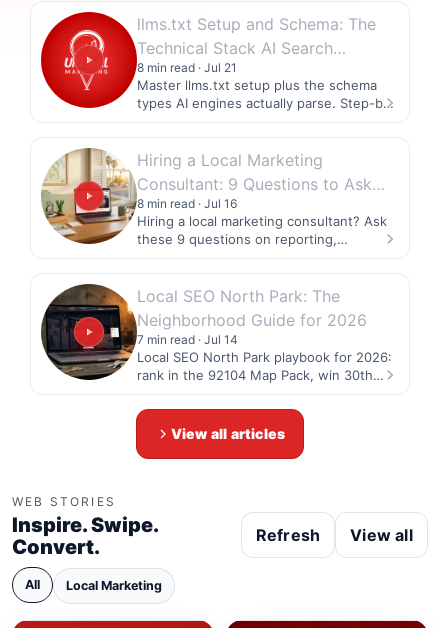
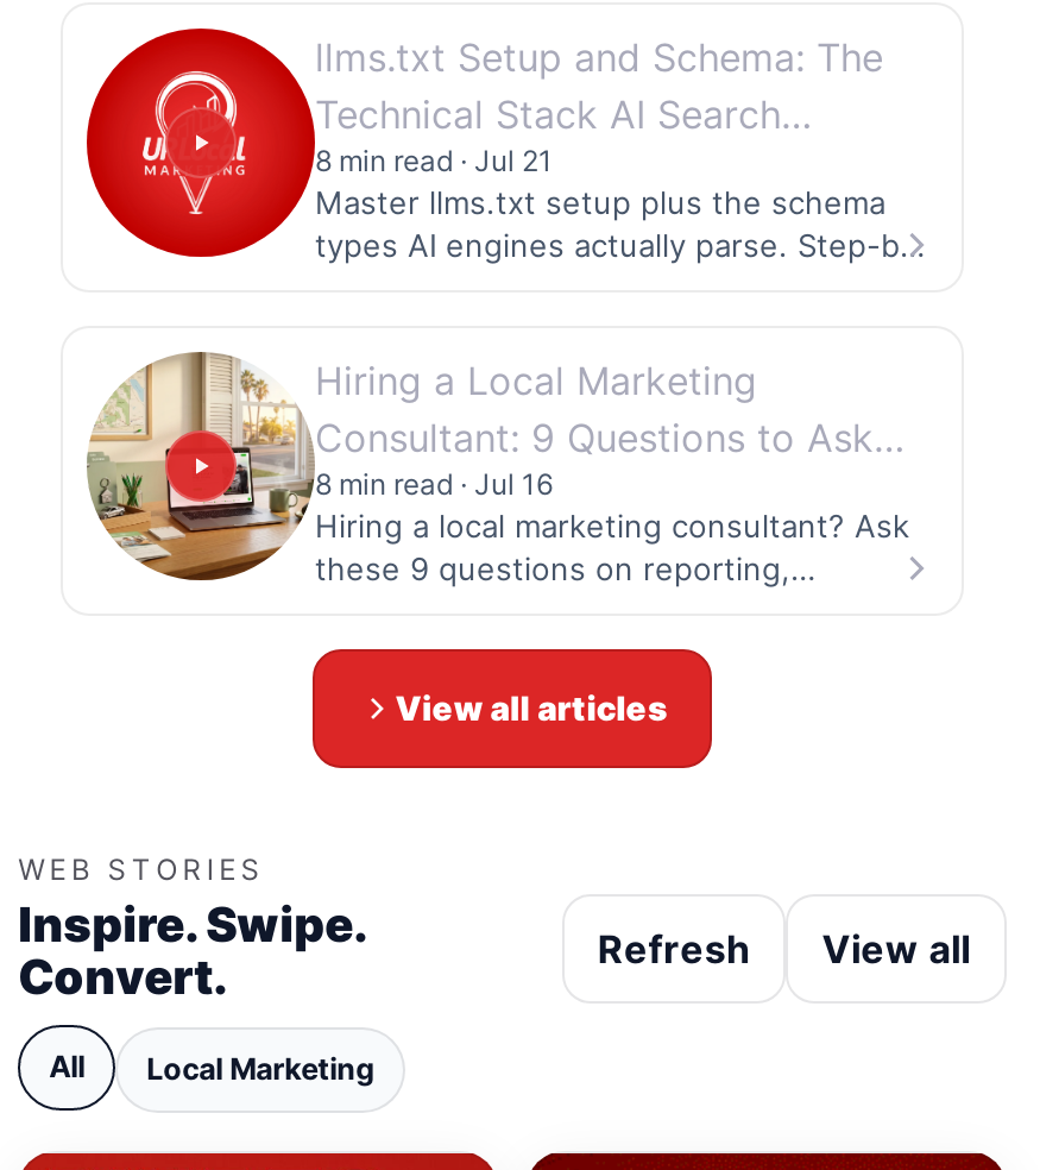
- [image]
- Local SEO North Park: The
- Neighborhood Guide for 2026
- 7 min read · Jul 14
- Local SEO North Park playbook for 2026:
- rank in the 92104 Map Pack, win 30th…
